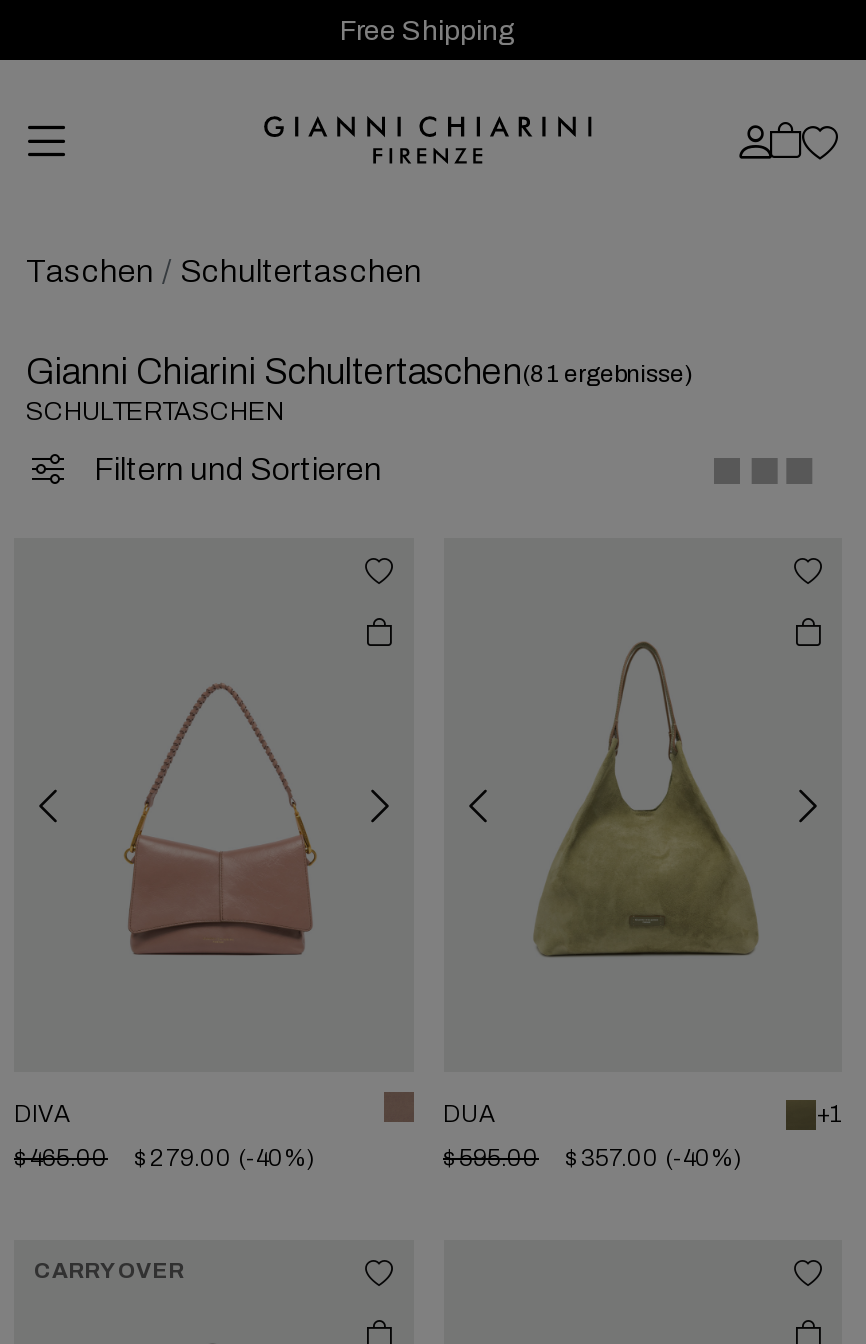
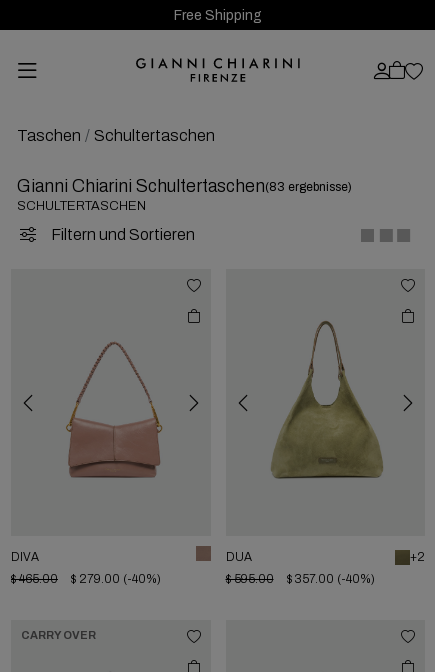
- Gianni Chiarini Schultertaschen(81 ergebnisse)
+ Gianni Chiarini Schultertaschen(83 ergebnisse)

- +1
+ +2
